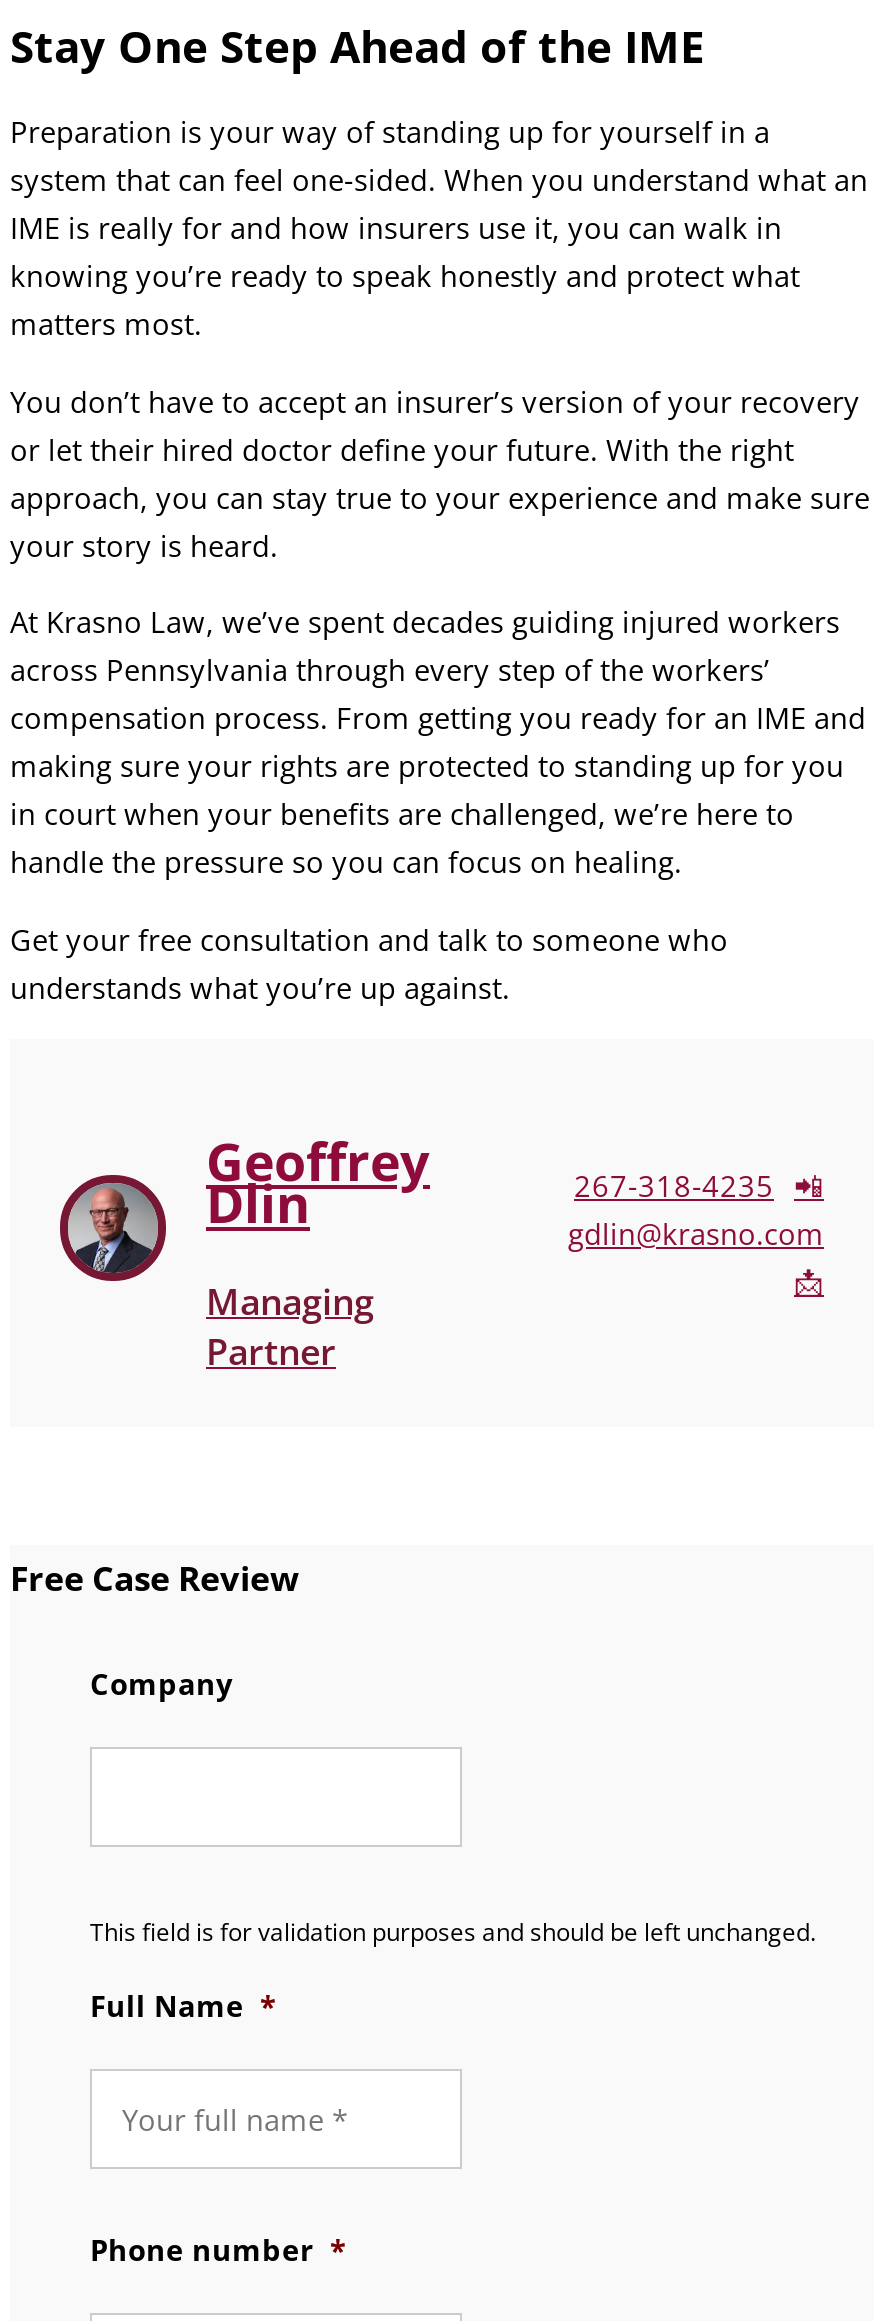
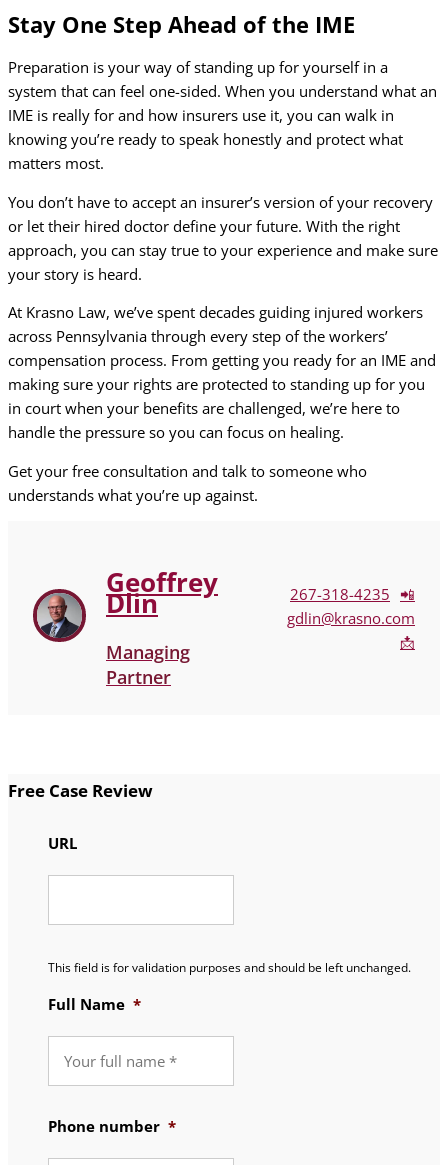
- Company
+ URL
